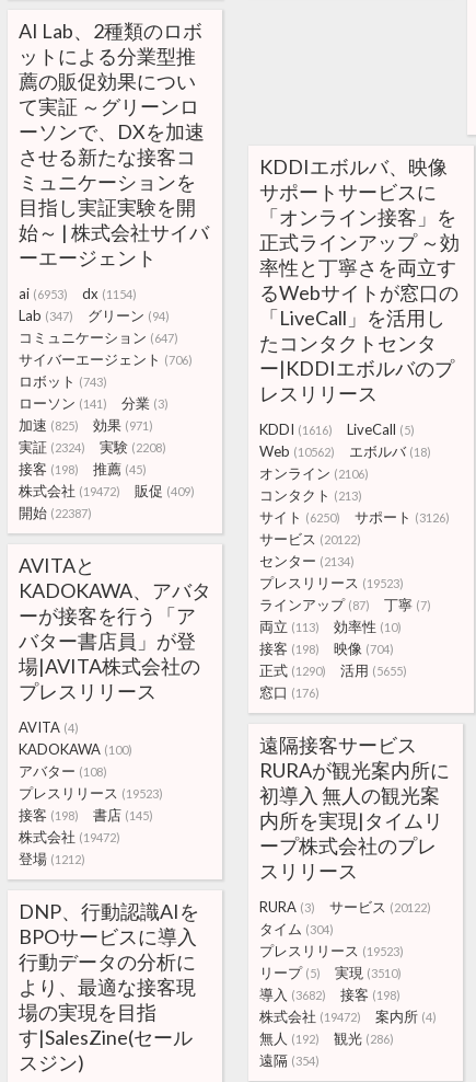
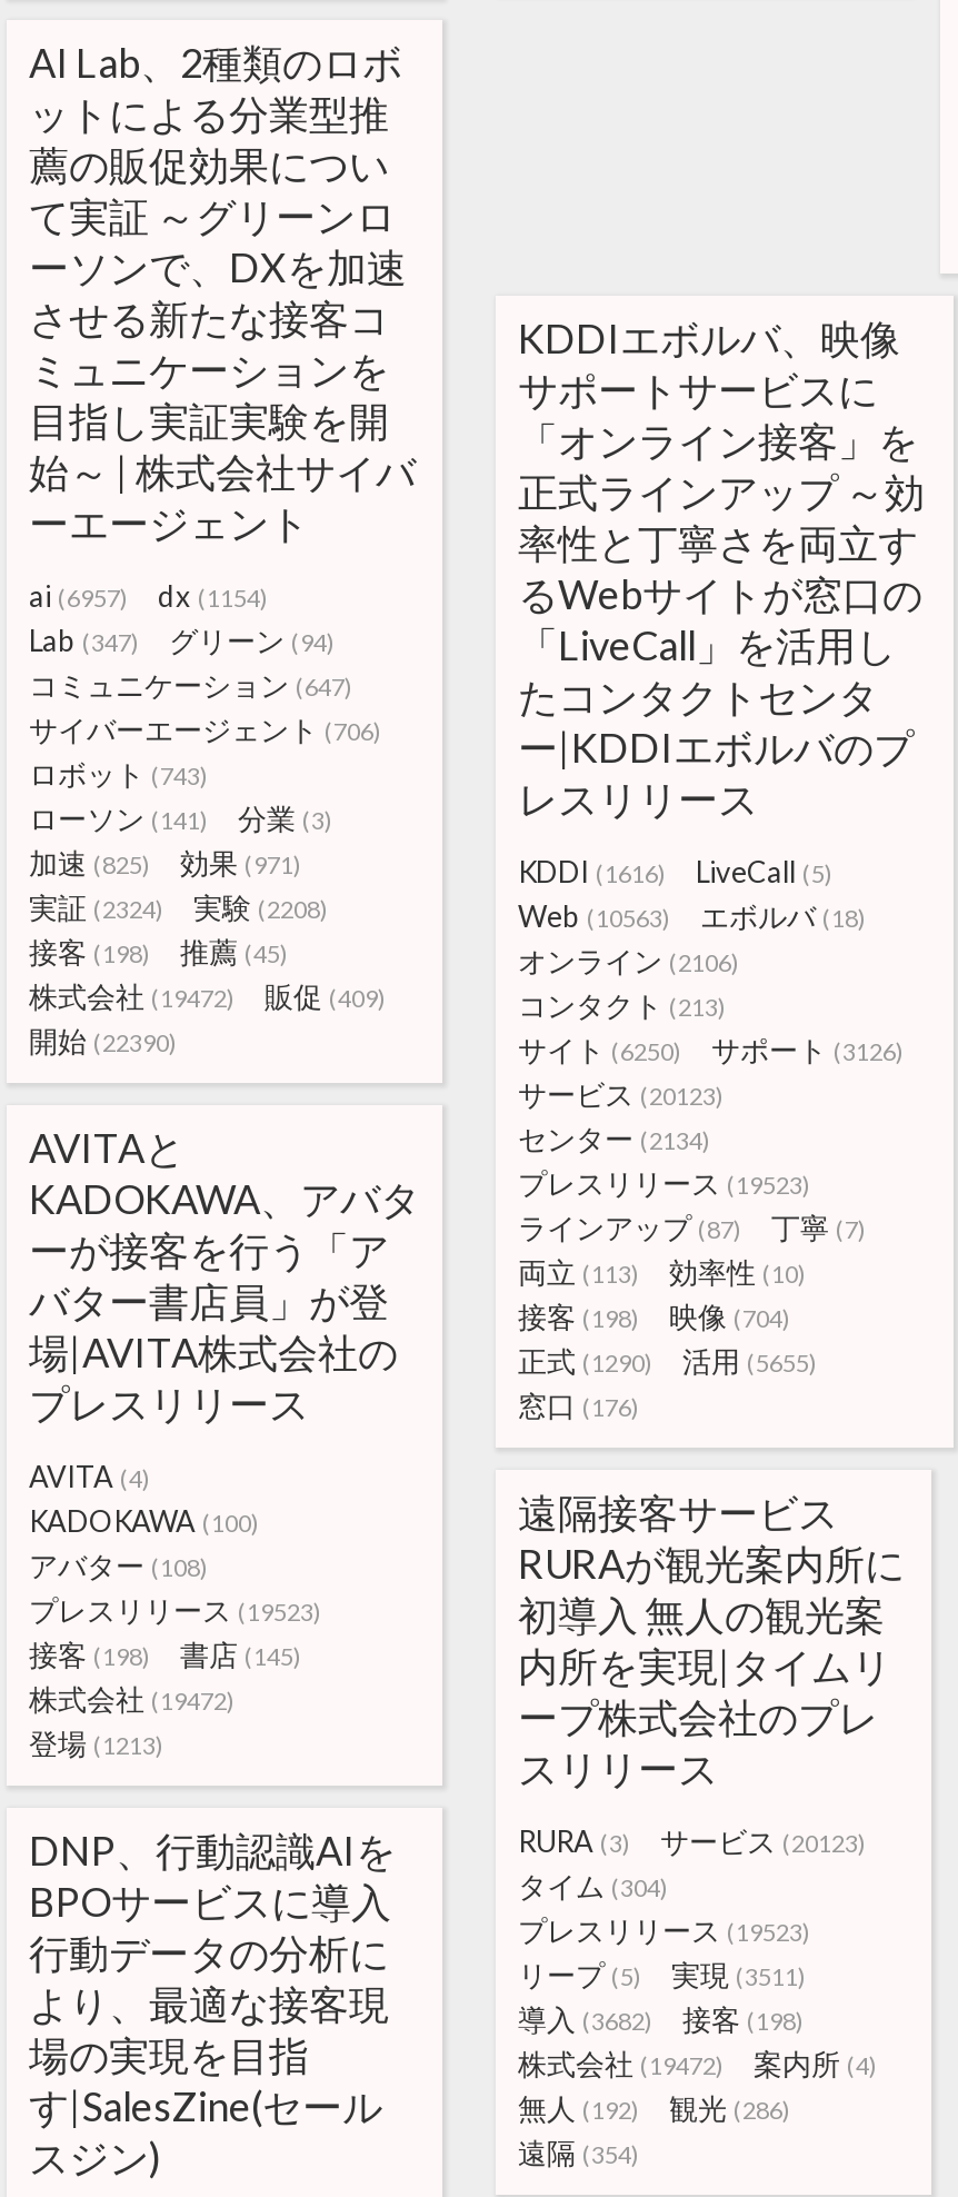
- ai (6953) dx (1154)
+ ai (6957) dx (1154)

- Web (10562) エボルバ (18)
+ Web (10563) エボルバ (18)

- 開始 (22387)
+ 開始 (22390)

- サービス (20122)
+ サービス (20123)

- 登場 (1212)
+ 登場 (1213)

- RURA (3) サービス (20122)
+ RURA (3) サービス (20123)

- リープ (5) 実現 (3510)
+ リープ (5) 実現 (3511)
